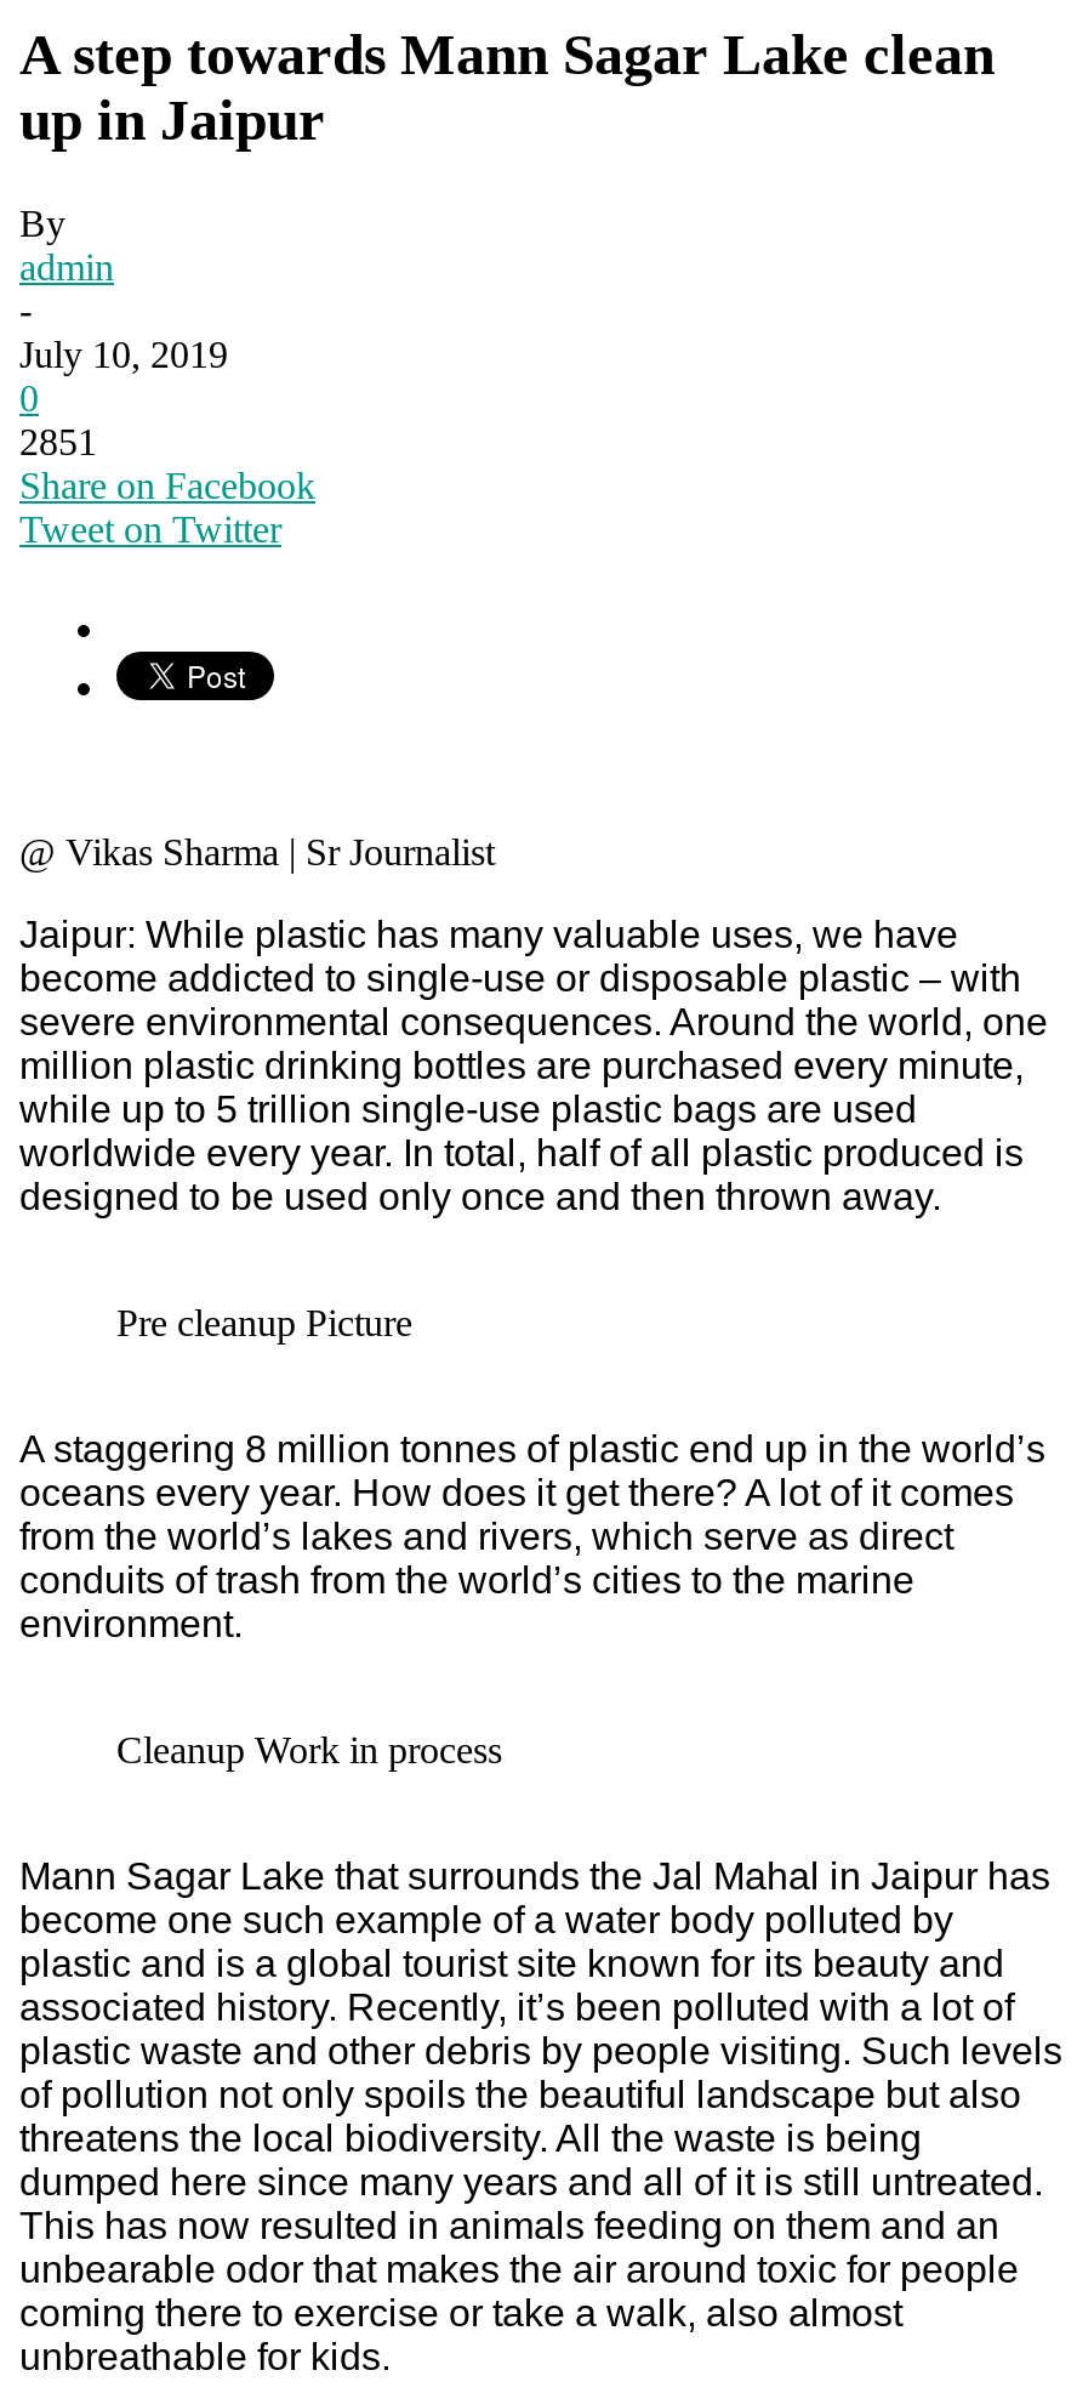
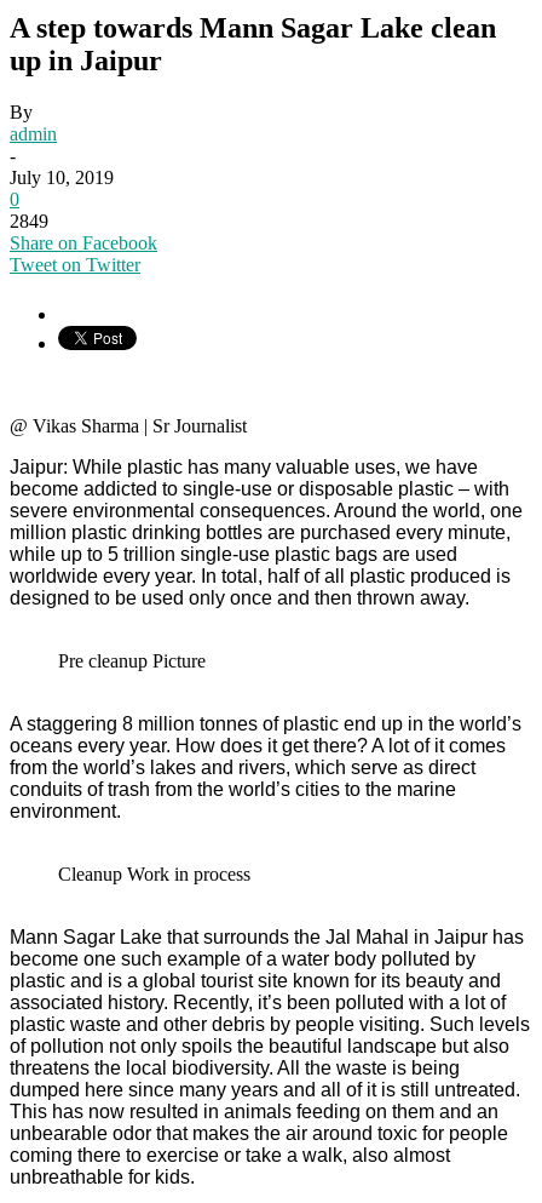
- 2851
+ 2849
